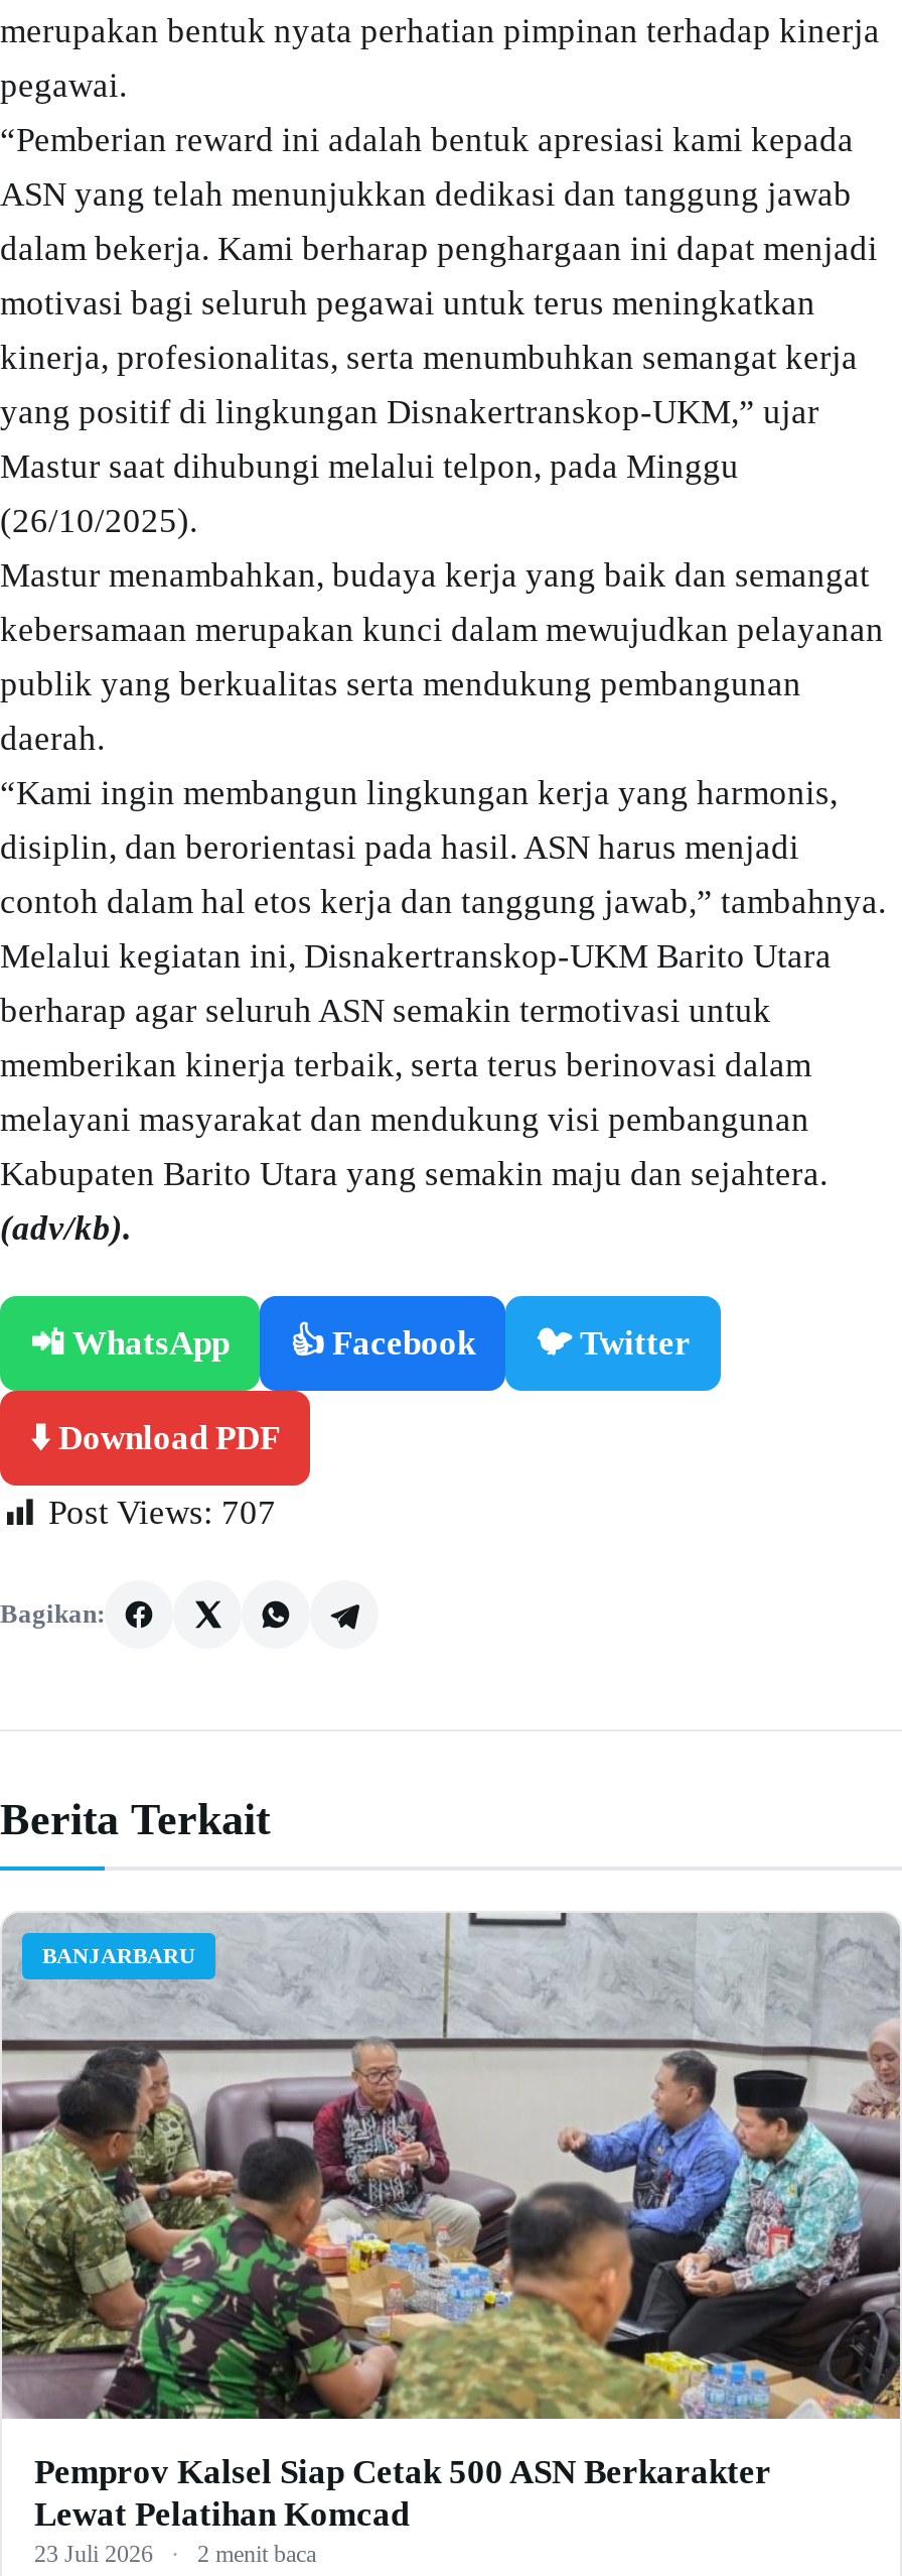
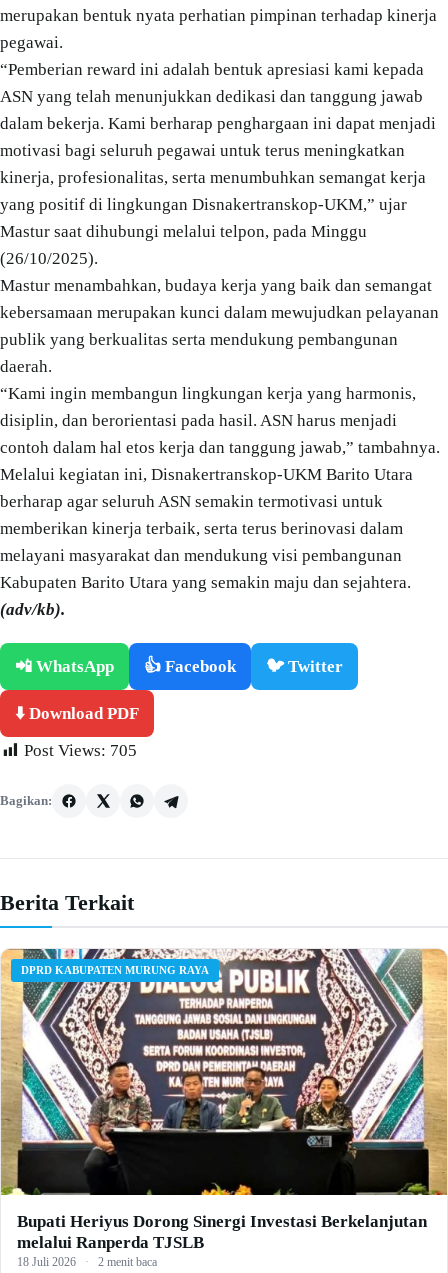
- Post Views: 707
+ Post Views: 705

- [image]
- BANJARBARU
+ [image]
+ DPRD KABUPATEN MURUNG RAYA

- Pemprov Kalsel Siap Cetak 500 ASN Berkarakter
- Lewat Pelatihan Komcad
- 23 Juli 2026
+ Bupati Heriyus Dorong Sinergi Investasi Berkelanjutan
+ melalui Ranperda TJSLB
+ 18 Juli 2026
